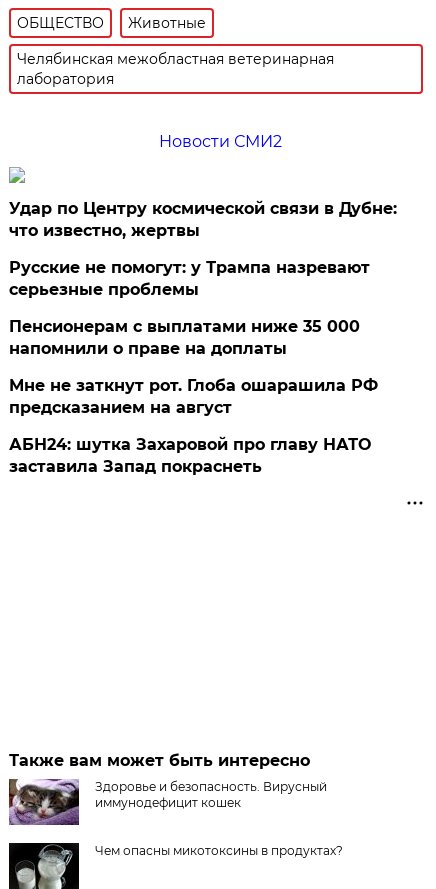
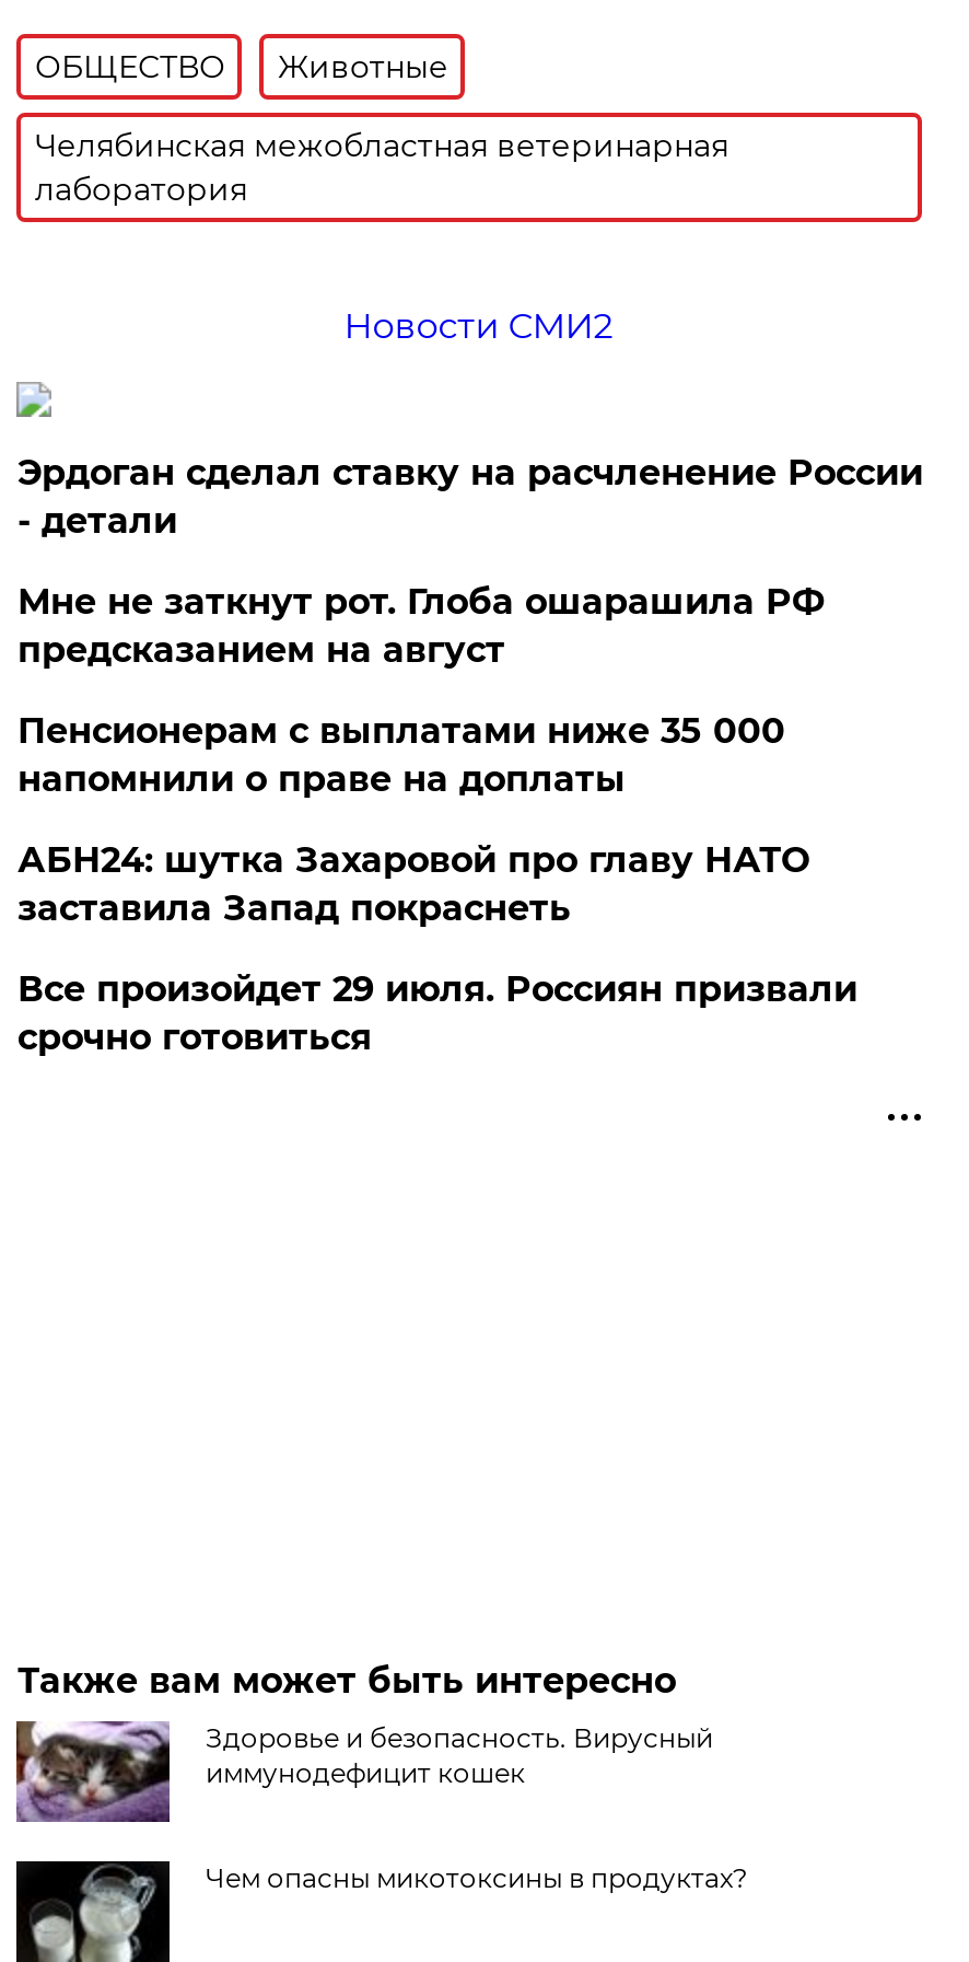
- Удар по Центру космической связи в Дубне:
- что известно, жертвы
+ Эрдоган сделал ставку на расчленение России
+ - детали

- Русские не помогут: у Трампа назревают
- серьезные проблемы

moved up: Мне не заткнут рот. Глоба ошарашила РФ | предсказанием на август

moved up: АБН24: шутка Захаровой про главу НАТО | заставила Запад покраснеть

+ Все произойдет 29 июля. Россиян призвали
+ срочно готовиться
